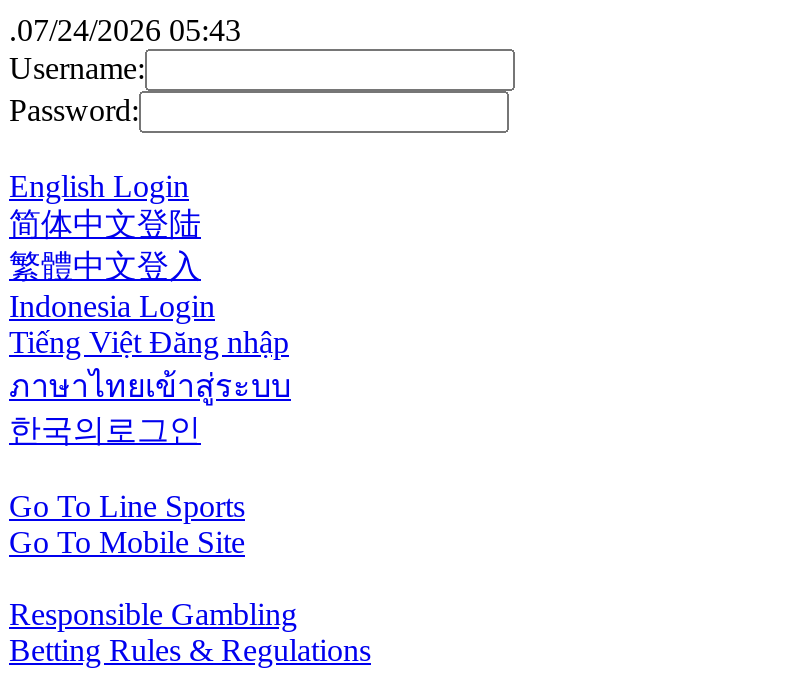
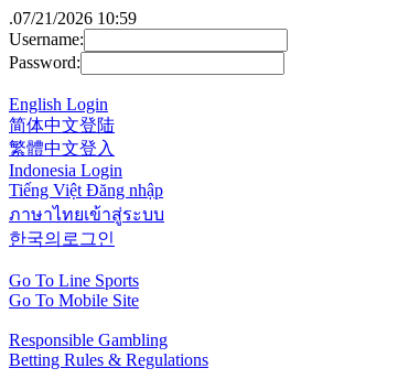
- .07/24/2026 05:43
+ .07/21/2026 10:59
